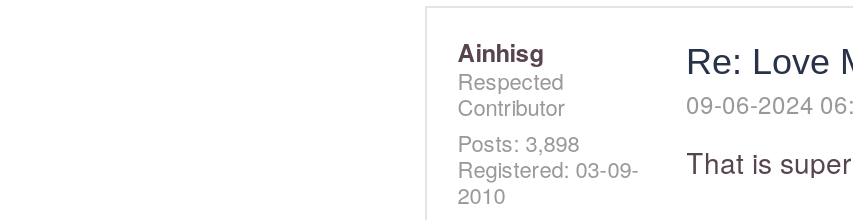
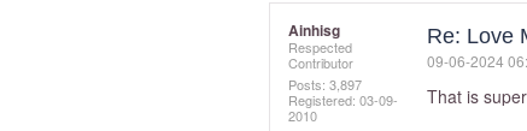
- Posts: 3,898
+ Posts: 3,897
